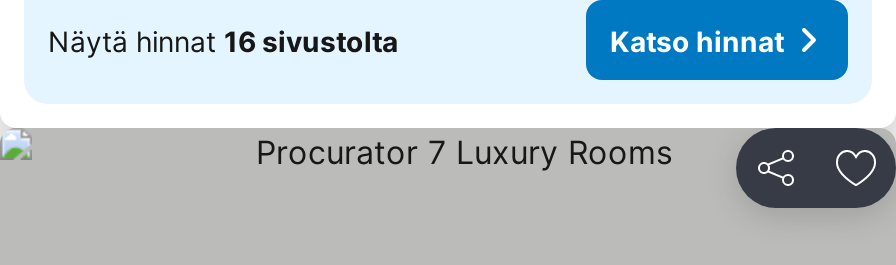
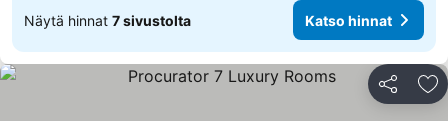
- Näytä hinnat 16 sivustolta
+ Näytä hinnat 7 sivustolta
